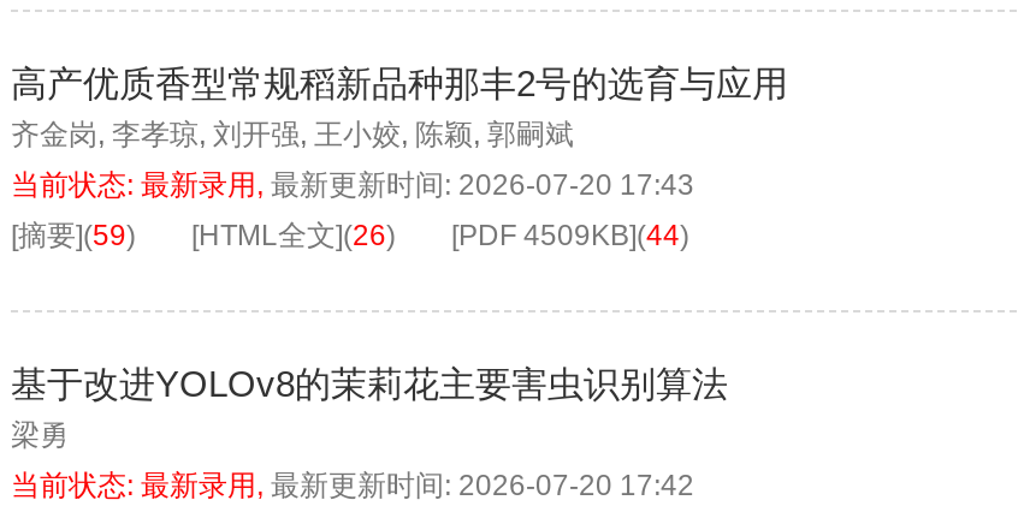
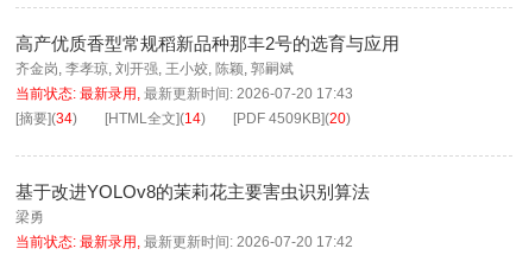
- [摘要](59)
+ [摘要](34)

- [HTML全文](26)
+ [HTML全文](14)

- [PDF 4509KB](44)
+ [PDF 4509KB](20)
